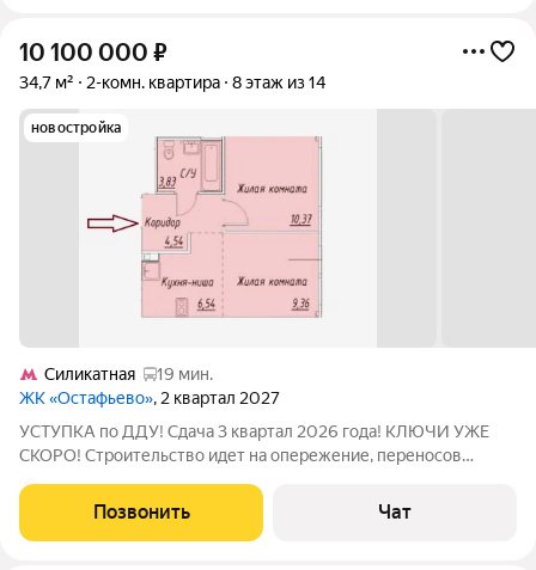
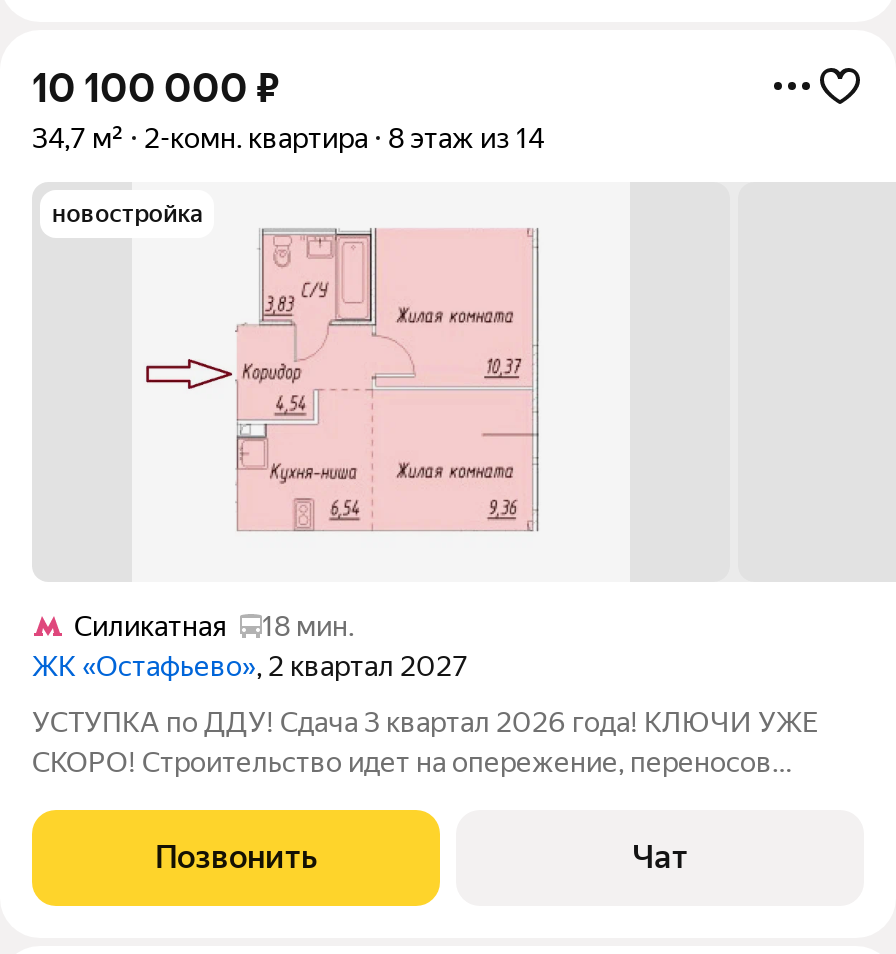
- Силикатная 19 мин.
+ Силикатная 18 мин.
